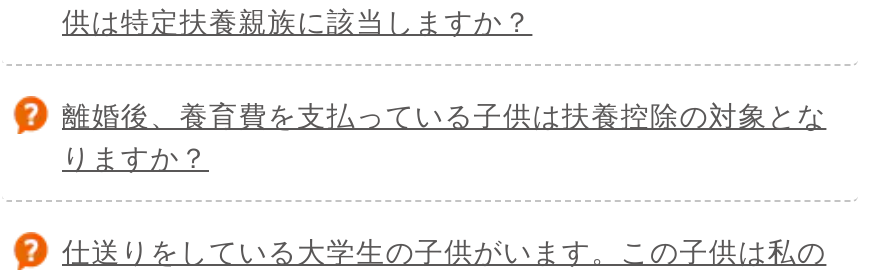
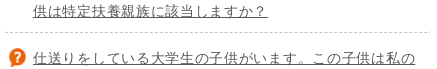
- 離婚後、養育費を支払っている子供は扶養控除の対象とな
- りますか？
